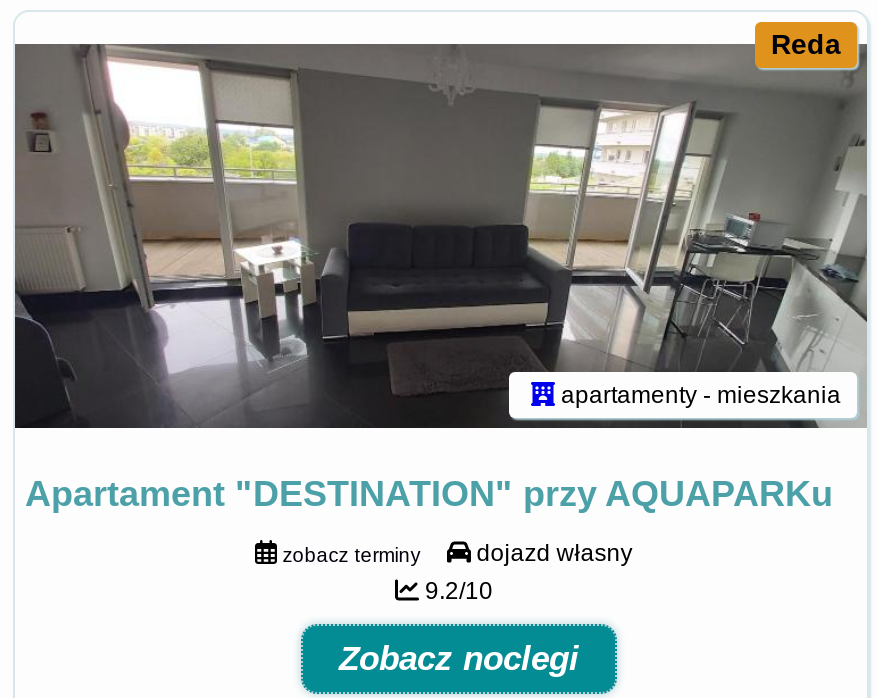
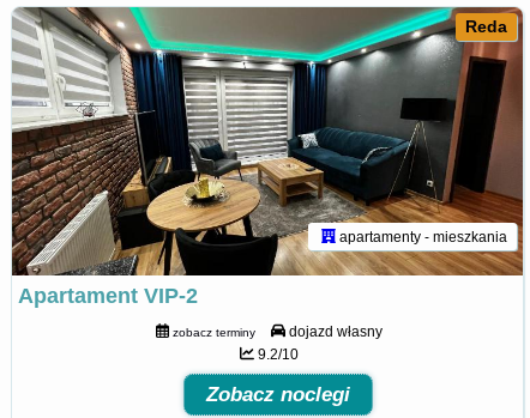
- [image]
- Apartament "DESTINATION" przy AQUAPARKu
+ [image]
+ Apartament VIP-2
